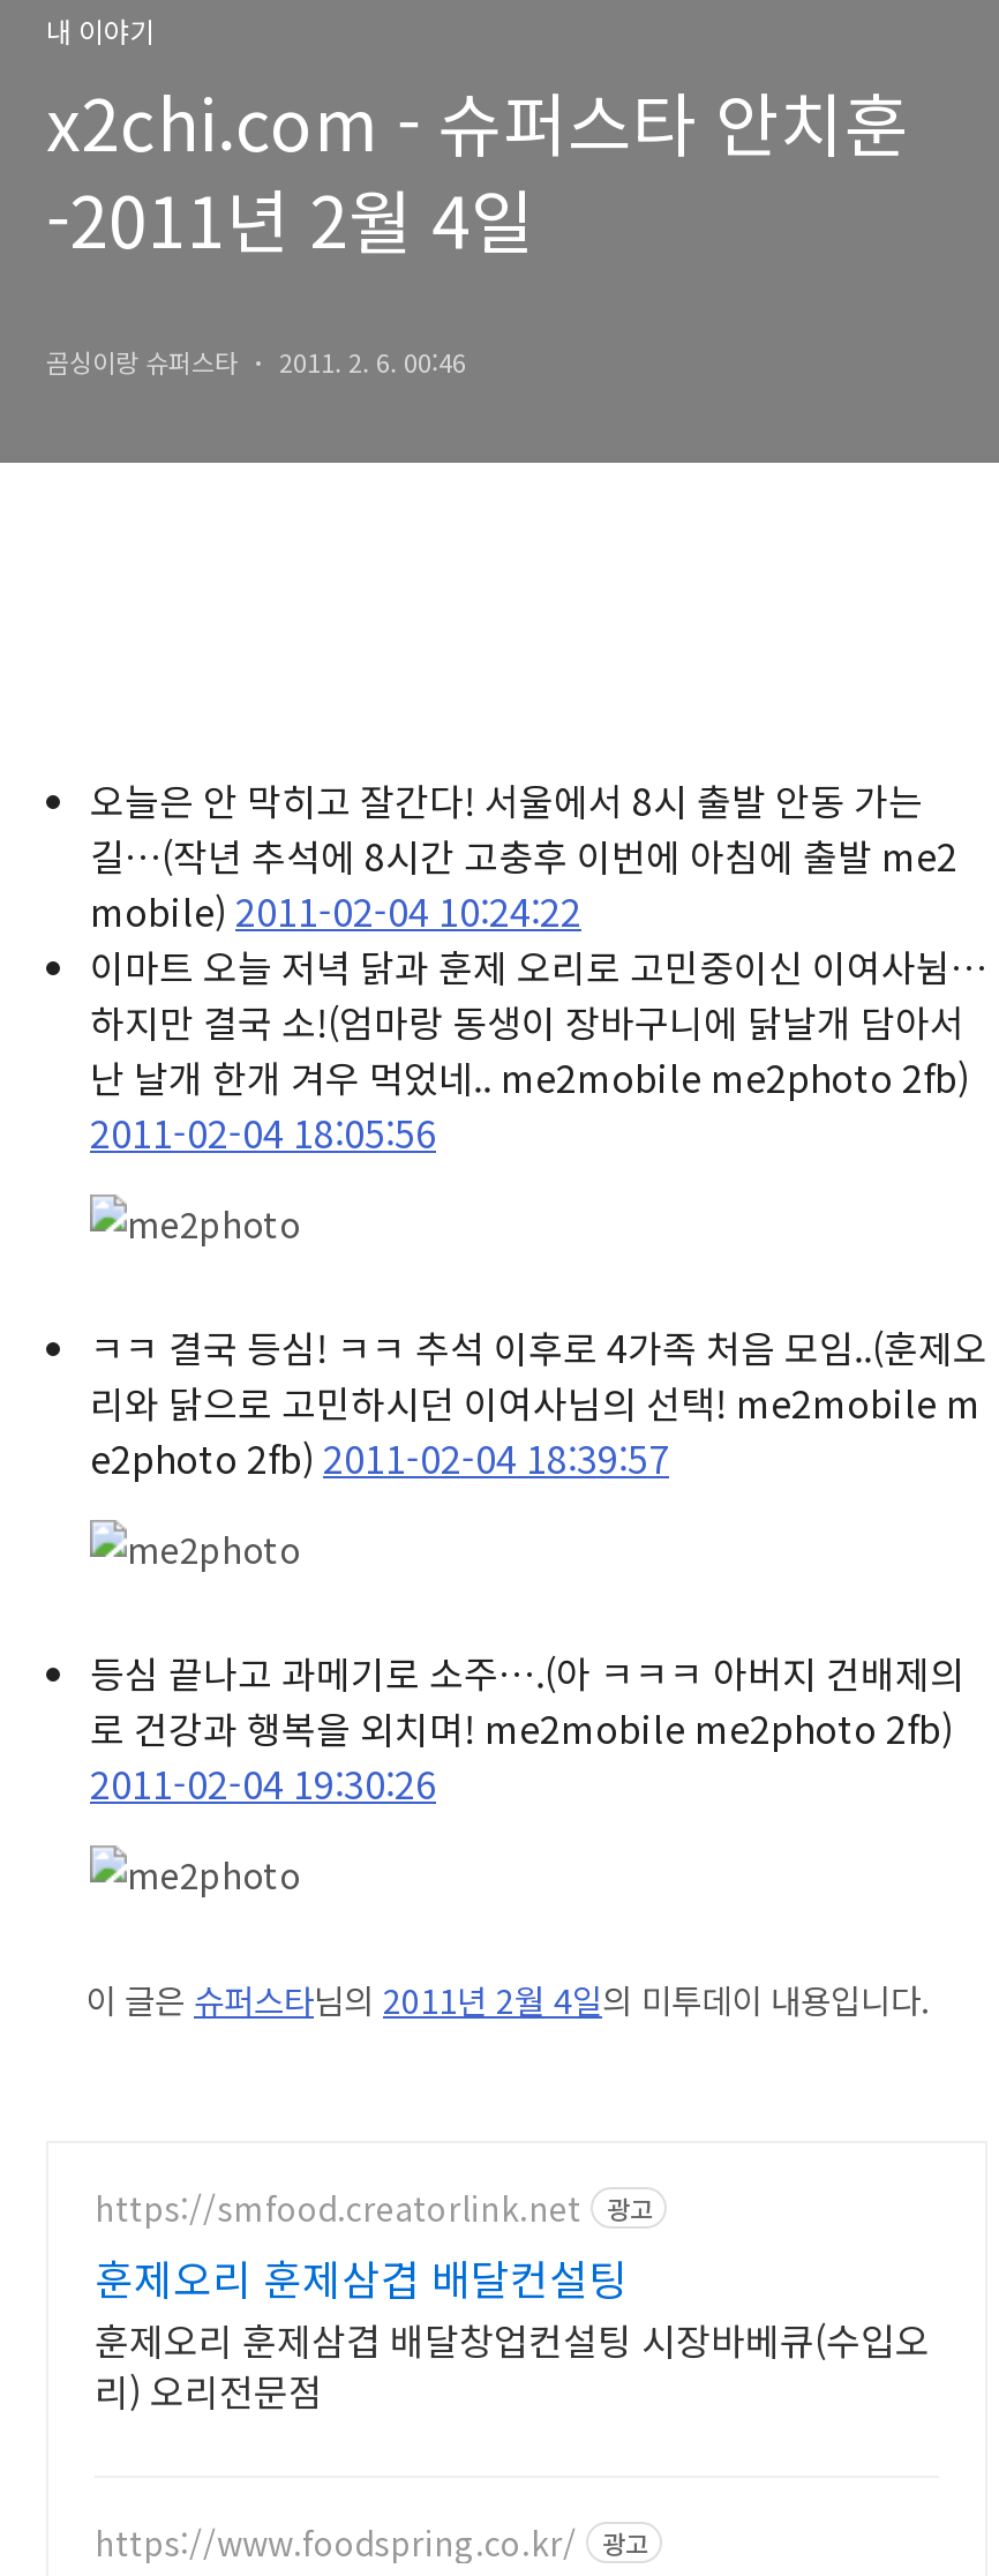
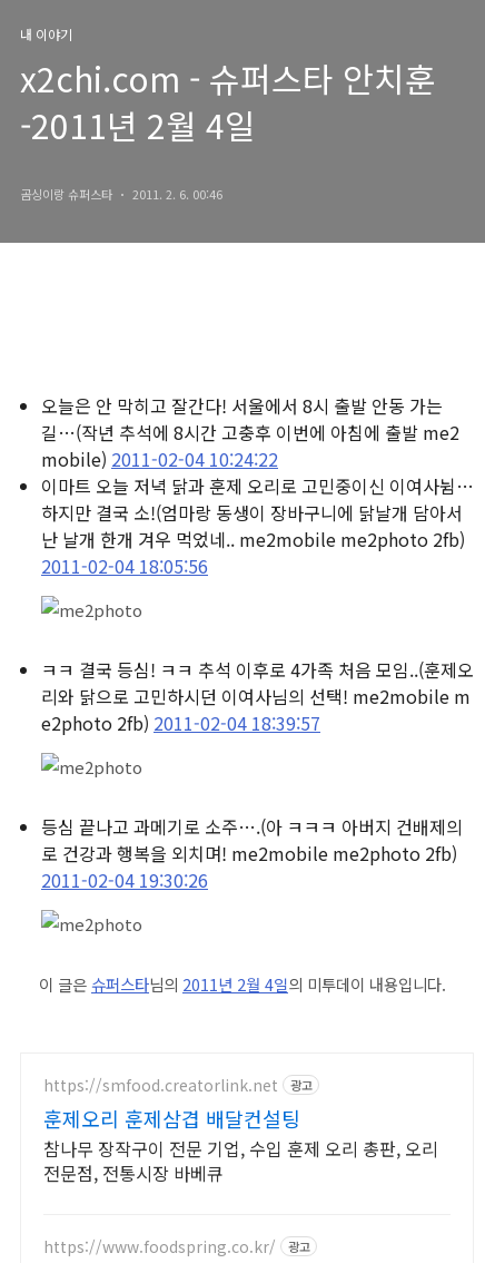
- 훈제오리 훈제삼겹 배달창업컨설팅 시장바베큐(수입오
- 리) 오리전문점
+ 참나무 장작구이 전문 기업, 수입 훈제 오리 총판, 오리
+ 전문점, 전통시장 바베큐
